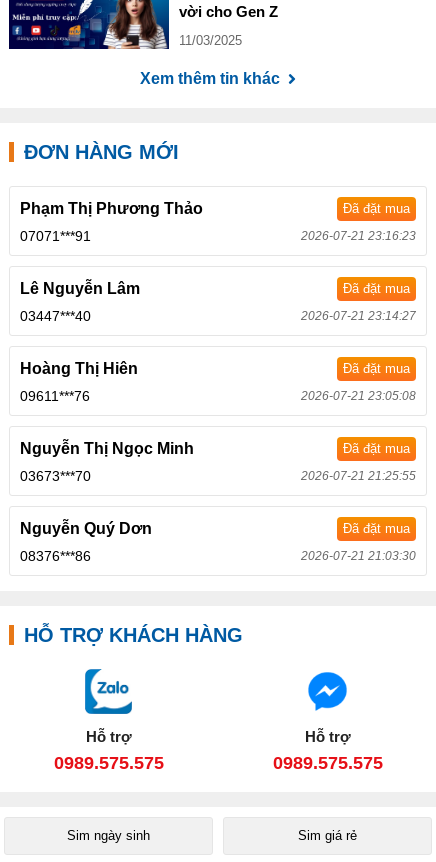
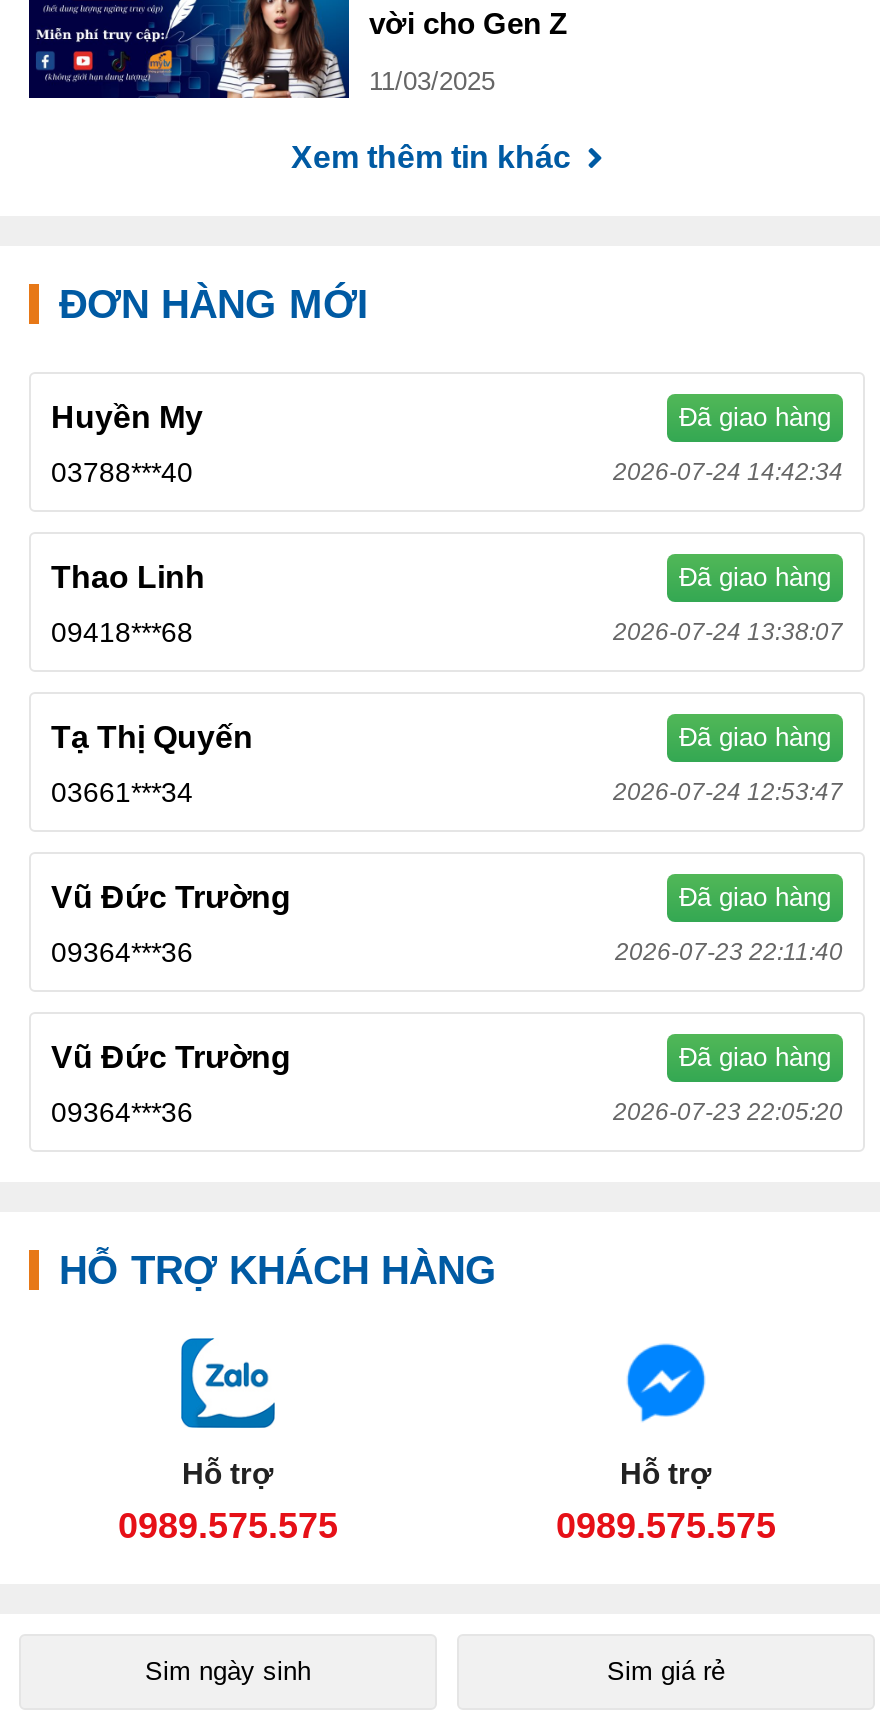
- Phạm Thị Phương Thảo
- Đã đặt mua
+ Huyền My
+ Đã giao hàng

- 07071***91
- 2026-07-21 23:16:23
+ 03788***40
+ 2026-07-24 14:42:34

- Lê Nguyễn Lâm
- Đã đặt mua
+ Thao Linh
+ Đã giao hàng

- 03447***40
- 2026-07-21 23:14:27
+ 09418***68
+ 2026-07-24 13:38:07

- Hoàng Thị Hiên
- Đã đặt mua
+ Tạ Thị Quyến
+ Đã giao hàng

- 09611***76
- 2026-07-21 23:05:08
+ 03661***34
+ 2026-07-24 12:53:47

- Nguyễn Thị Ngọc Minh
- Đã đặt mua
+ Vũ Đức Trường
+ Đã giao hàng

- 03673***70
- 2026-07-21 21:25:55
+ 09364***36
+ 2026-07-23 22:11:40

- Nguyễn Quý Dơn
- Đã đặt mua
+ Vũ Đức Trường
+ Đã giao hàng

- 08376***86
- 2026-07-21 21:03:30
+ 09364***36
+ 2026-07-23 22:05:20
